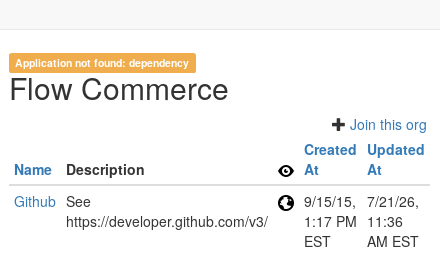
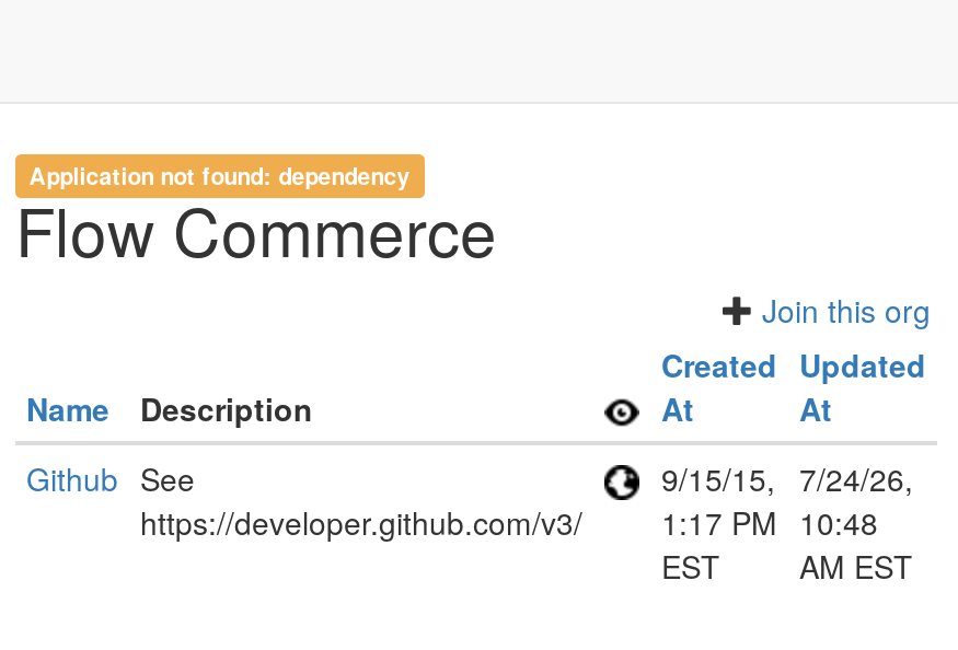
- 9/15/15, 7/21/26,
+ 9/15/15, 7/24/26,

- https://developer.github.com/v3/ 1:17 PM 11:36
+ https://developer.github.com/v3/ 1:17 PM 10:48
